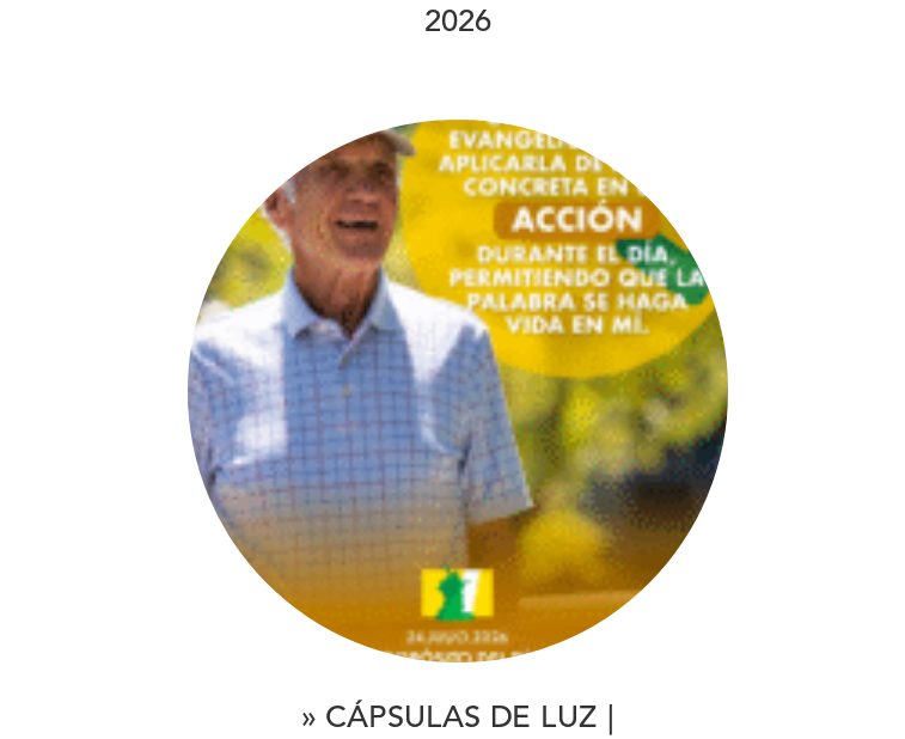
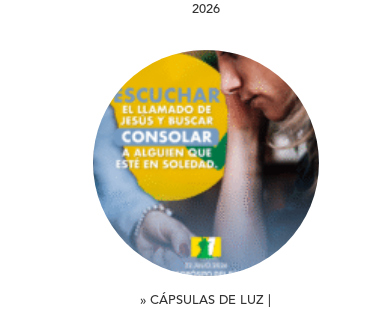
- [image]
+ [image]
